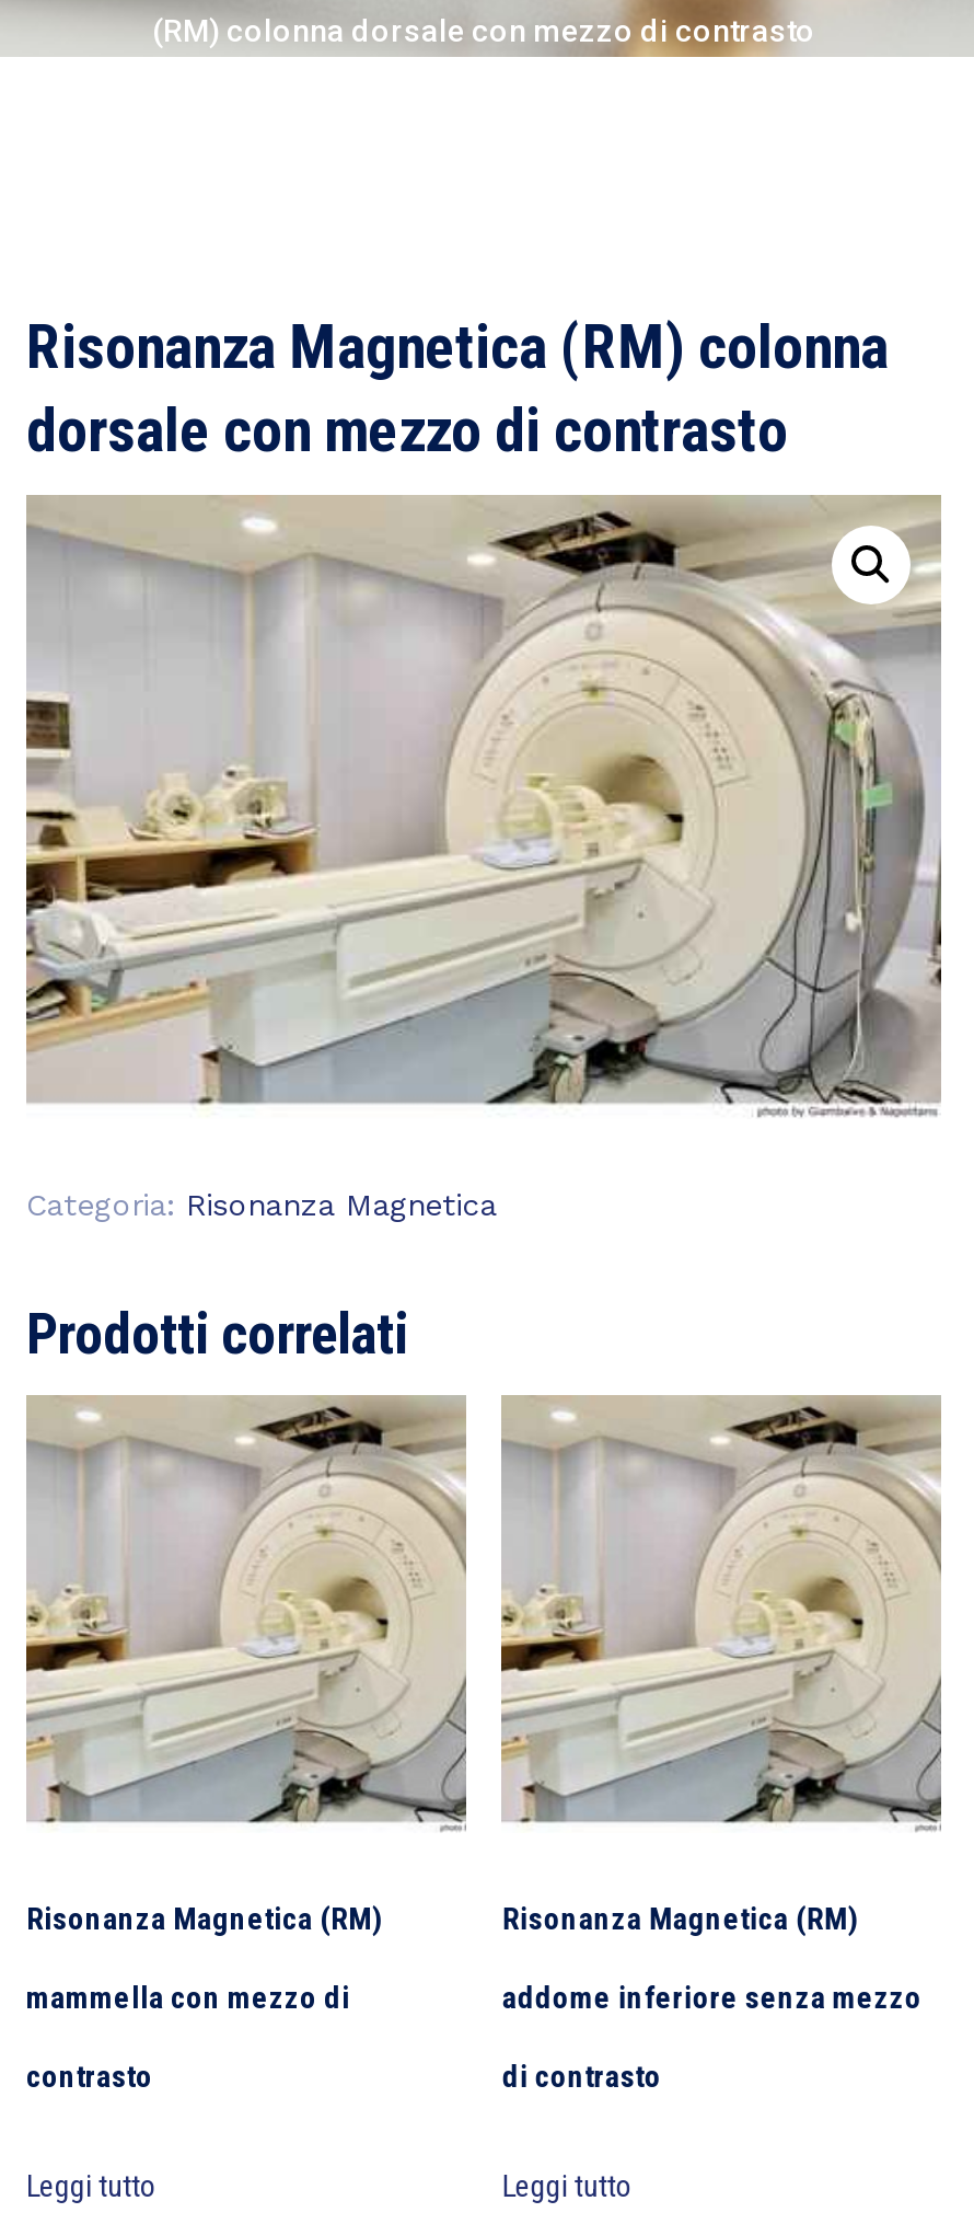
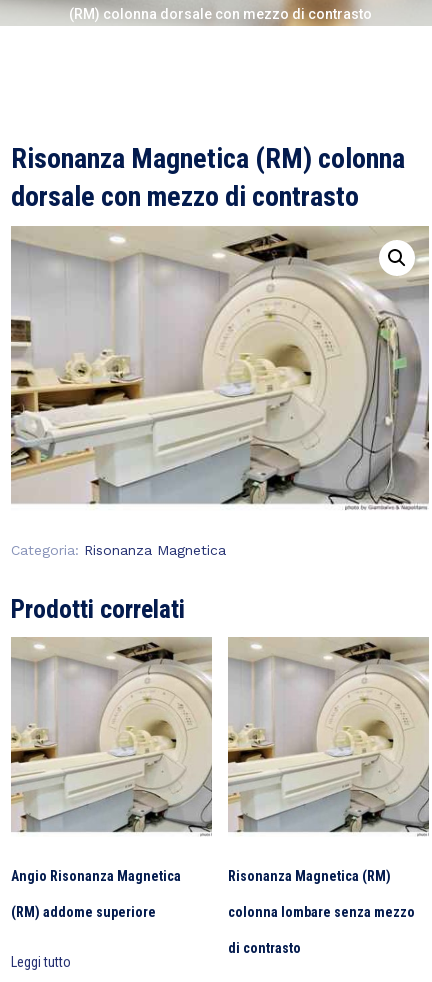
- Risonanza Magnetica (RM)
- mammella con mezzo di
- contrasto
+ Angio Risonanza Magnetica
+ (RM) addome superiore

- addome inferiore senza mezzo
+ colonna lombare senza mezzo

- Leggi tutto
